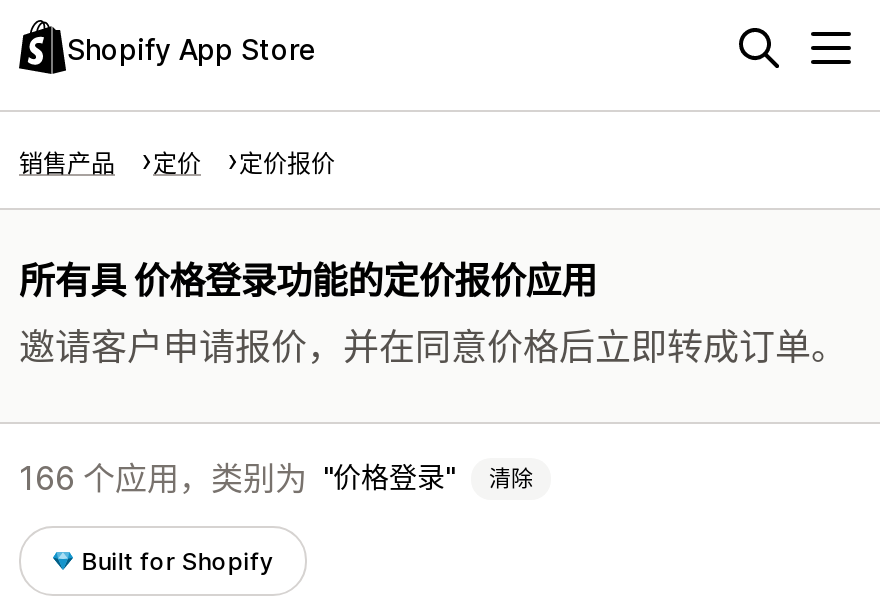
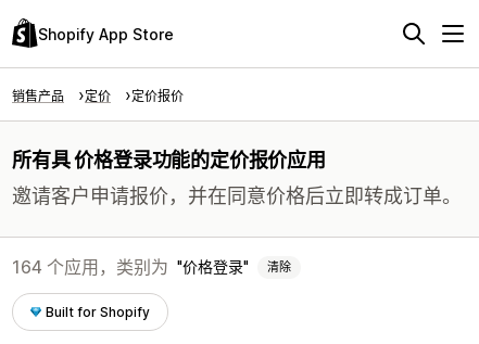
- 166 个应用，类别为
+ 164 个应用，类别为
